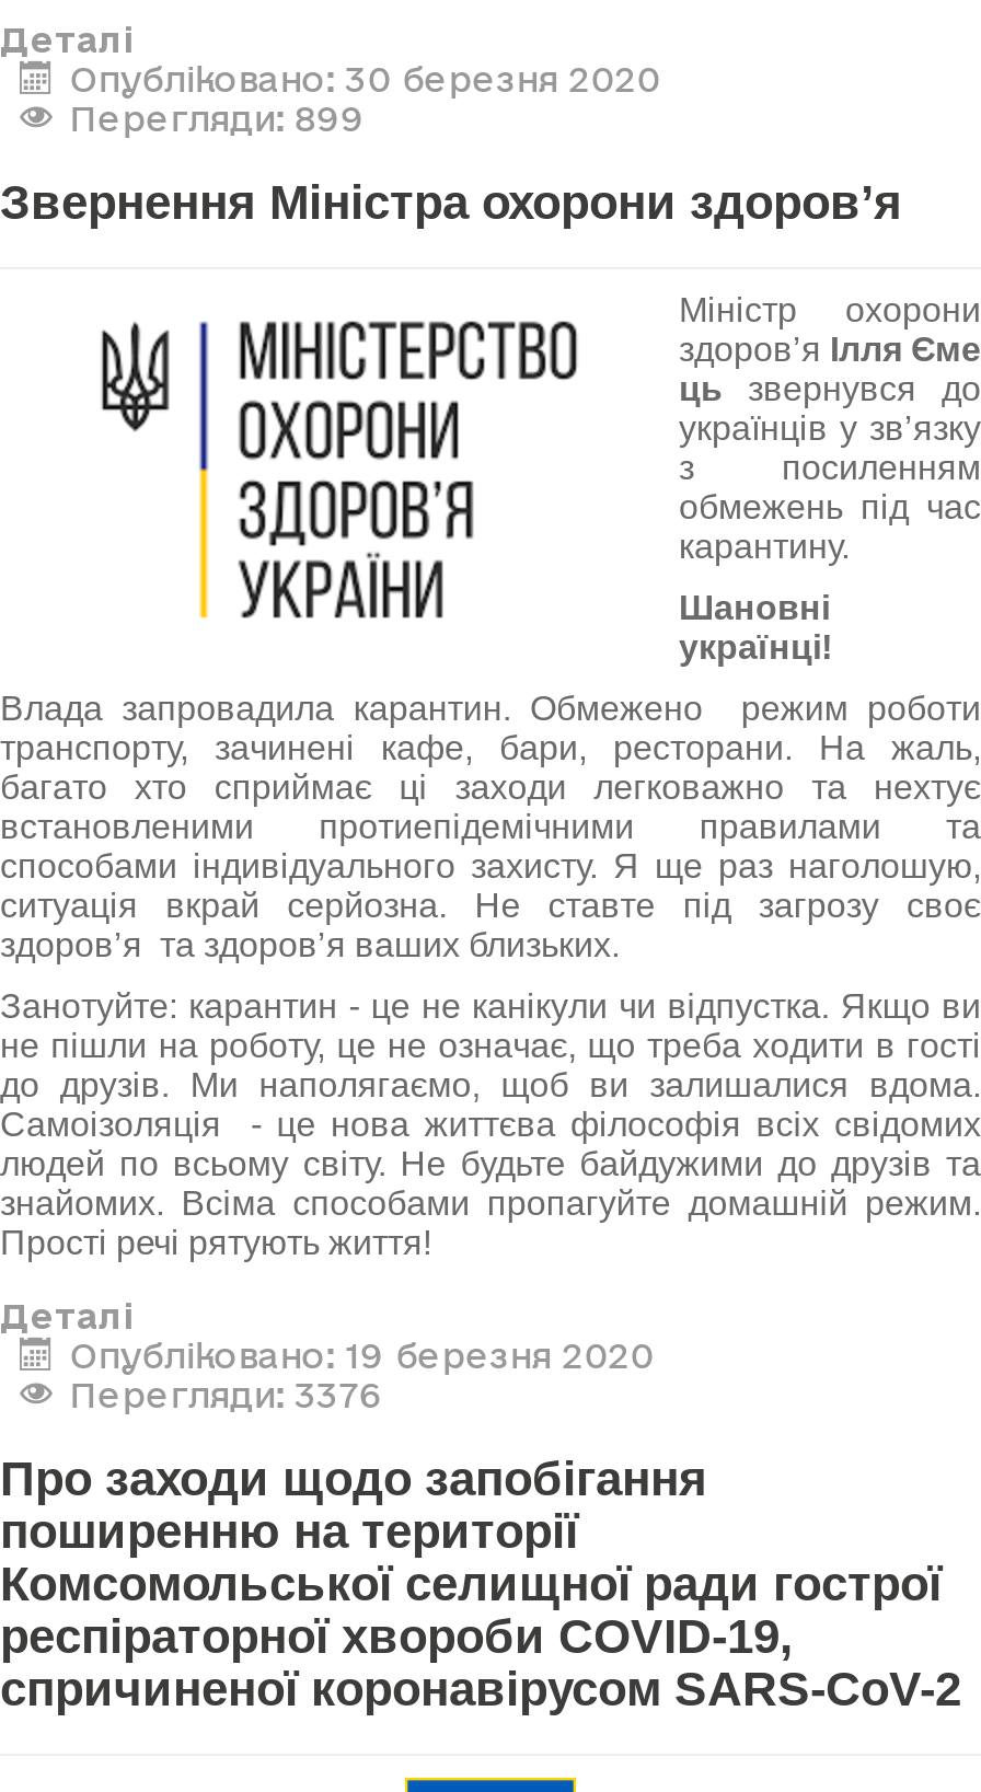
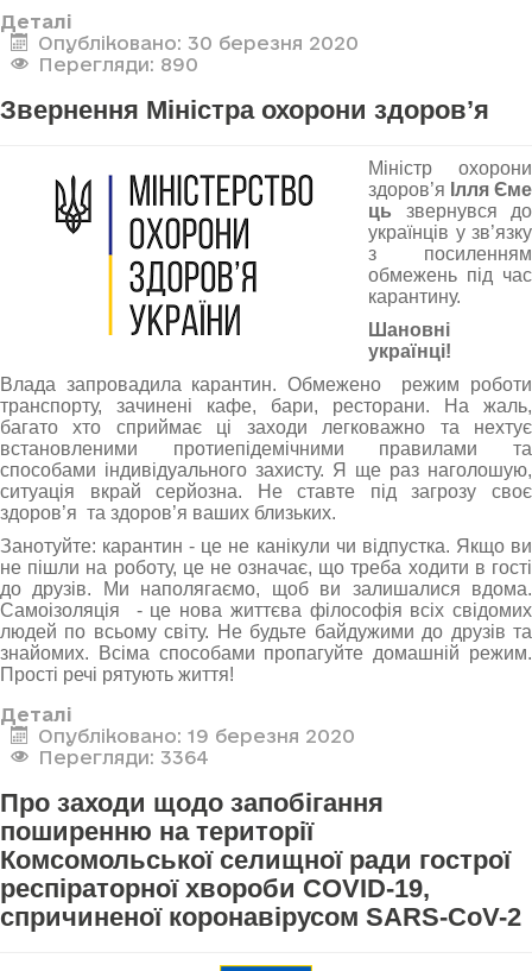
- Перегляди: 899
+ Перегляди: 890

- Перегляди: 3376
+ Перегляди: 3364
